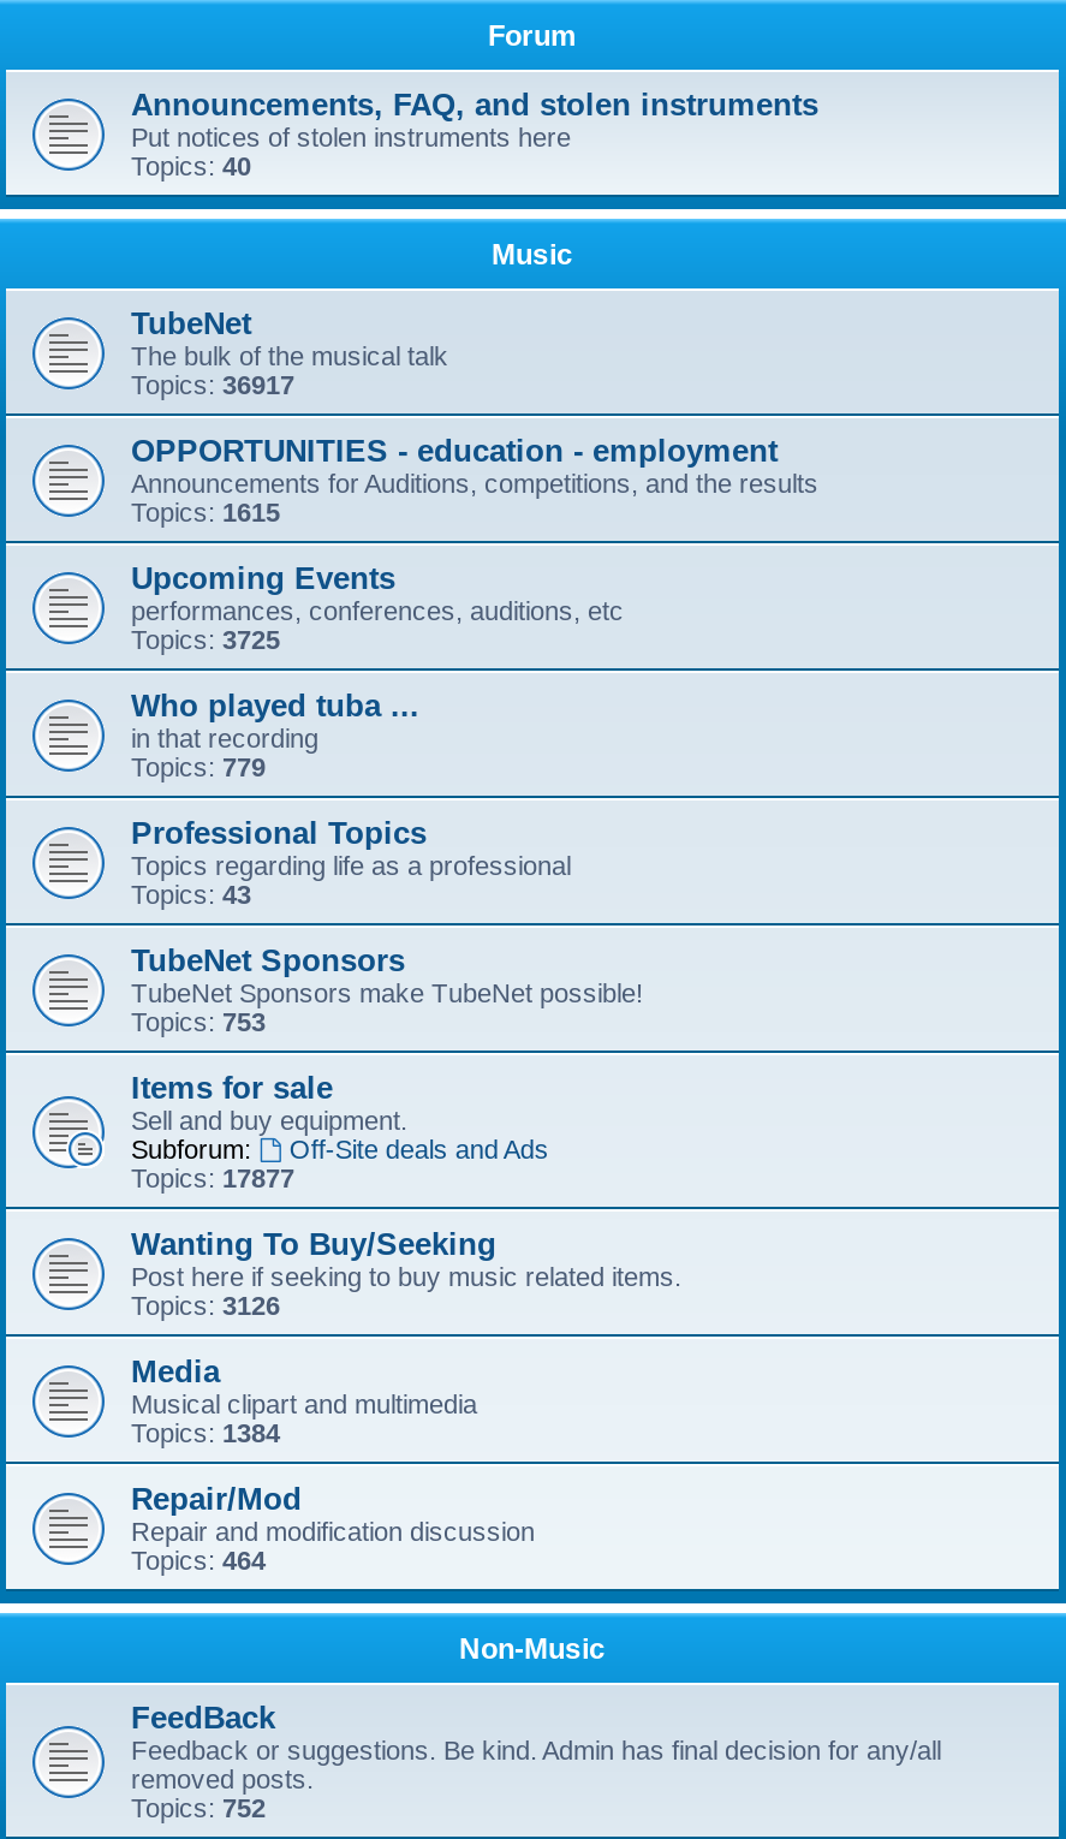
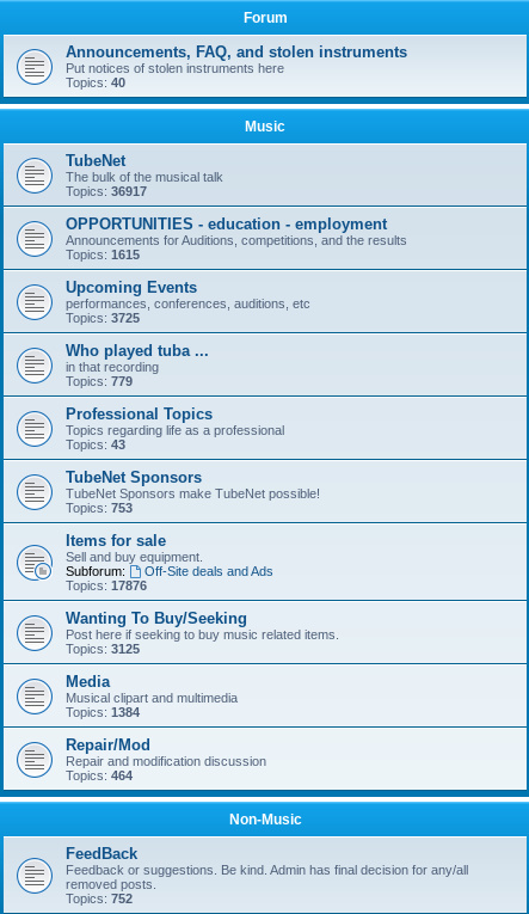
- Topics: 17877
+ Topics: 17876

- Topics: 3126
+ Topics: 3125
